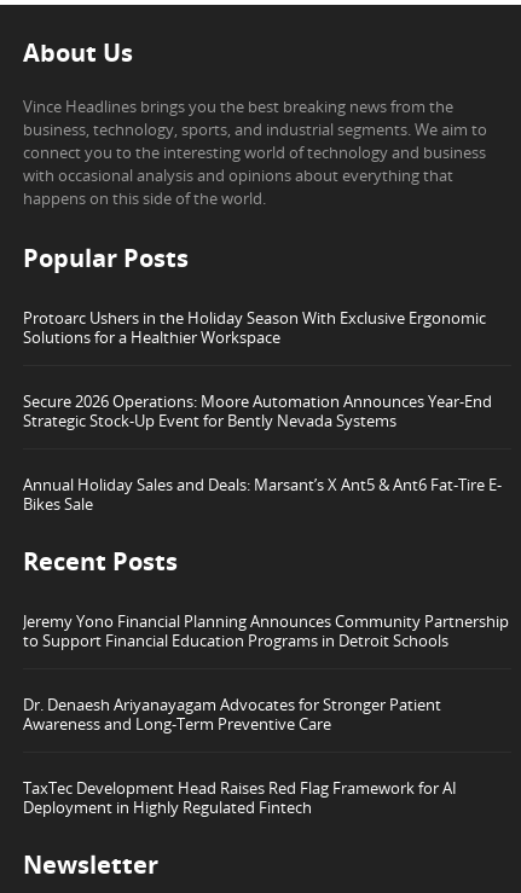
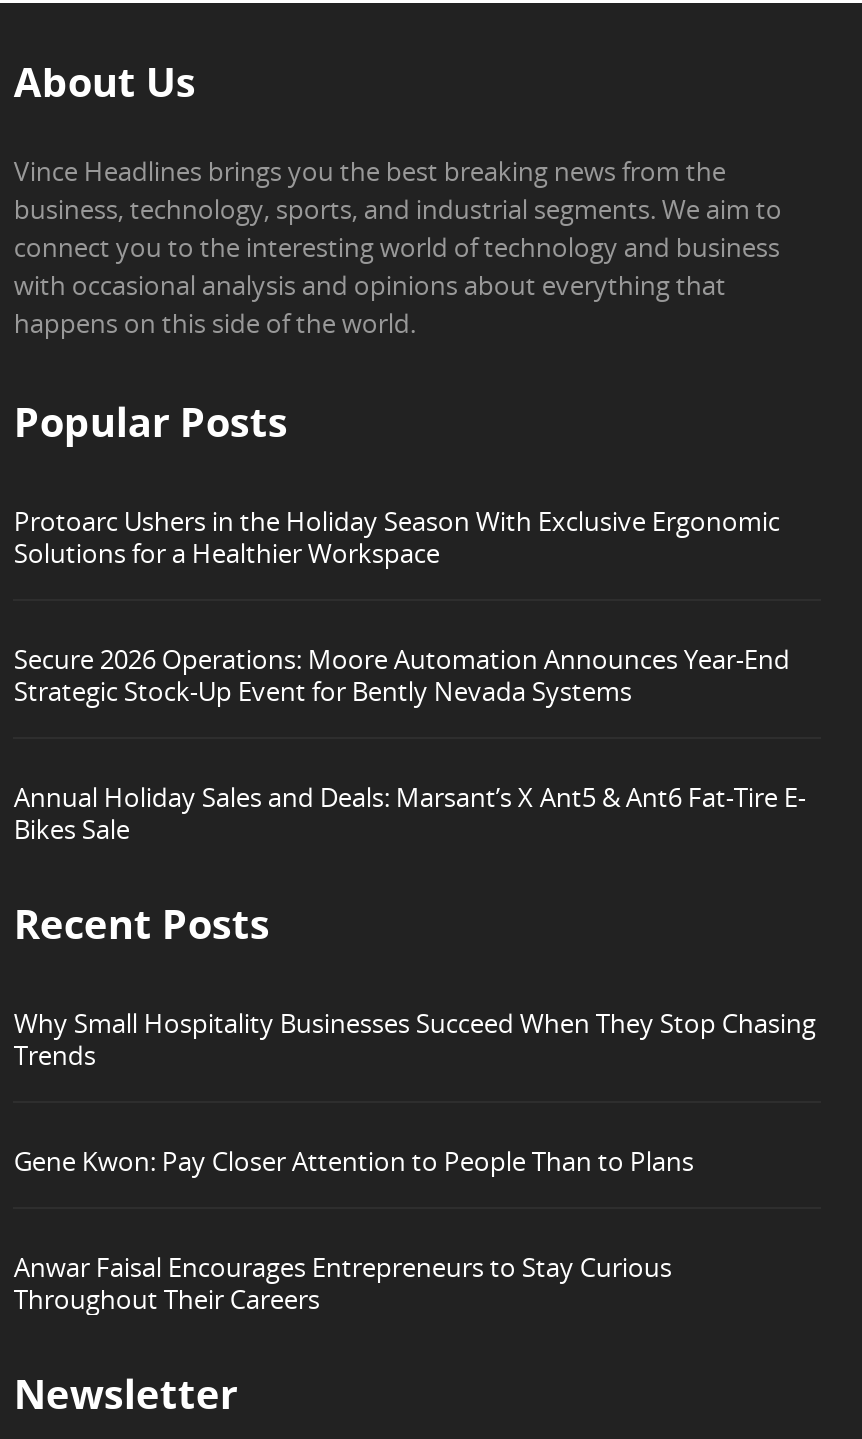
- Jeremy Yono Financial Planning Announces Community Partnership
- to Support Financial Education Programs in Detroit Schools
+ Why Small Hospitality Businesses Succeed When They Stop Chasing
+ Trends

- Dr. Denaesh Ariyanayagam Advocates for Stronger Patient
- Awareness and Long-Term Preventive Care
+ Gene Kwon: Pay Closer Attention to People Than to Plans

- TaxTec Development Head Raises Red Flag Framework for AI
- Deployment in Highly Regulated Fintech
+ Anwar Faisal Encourages Entrepreneurs to Stay Curious
+ Throughout Their Careers
